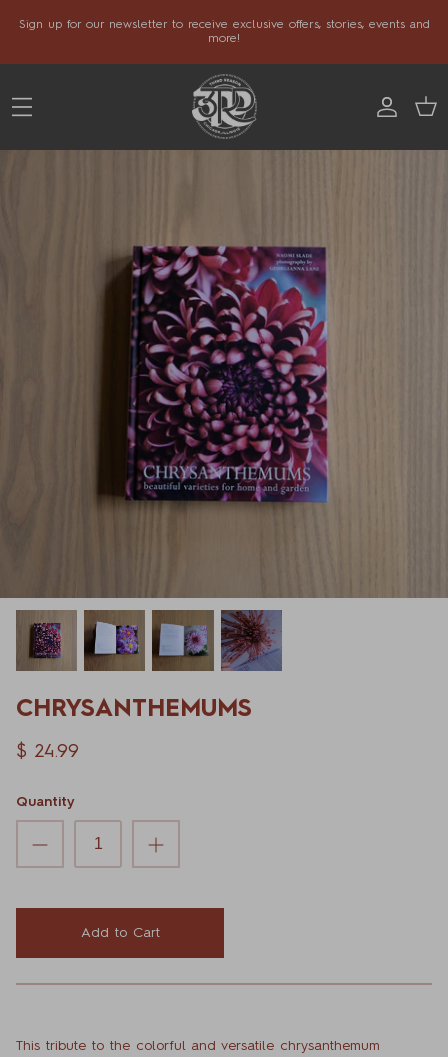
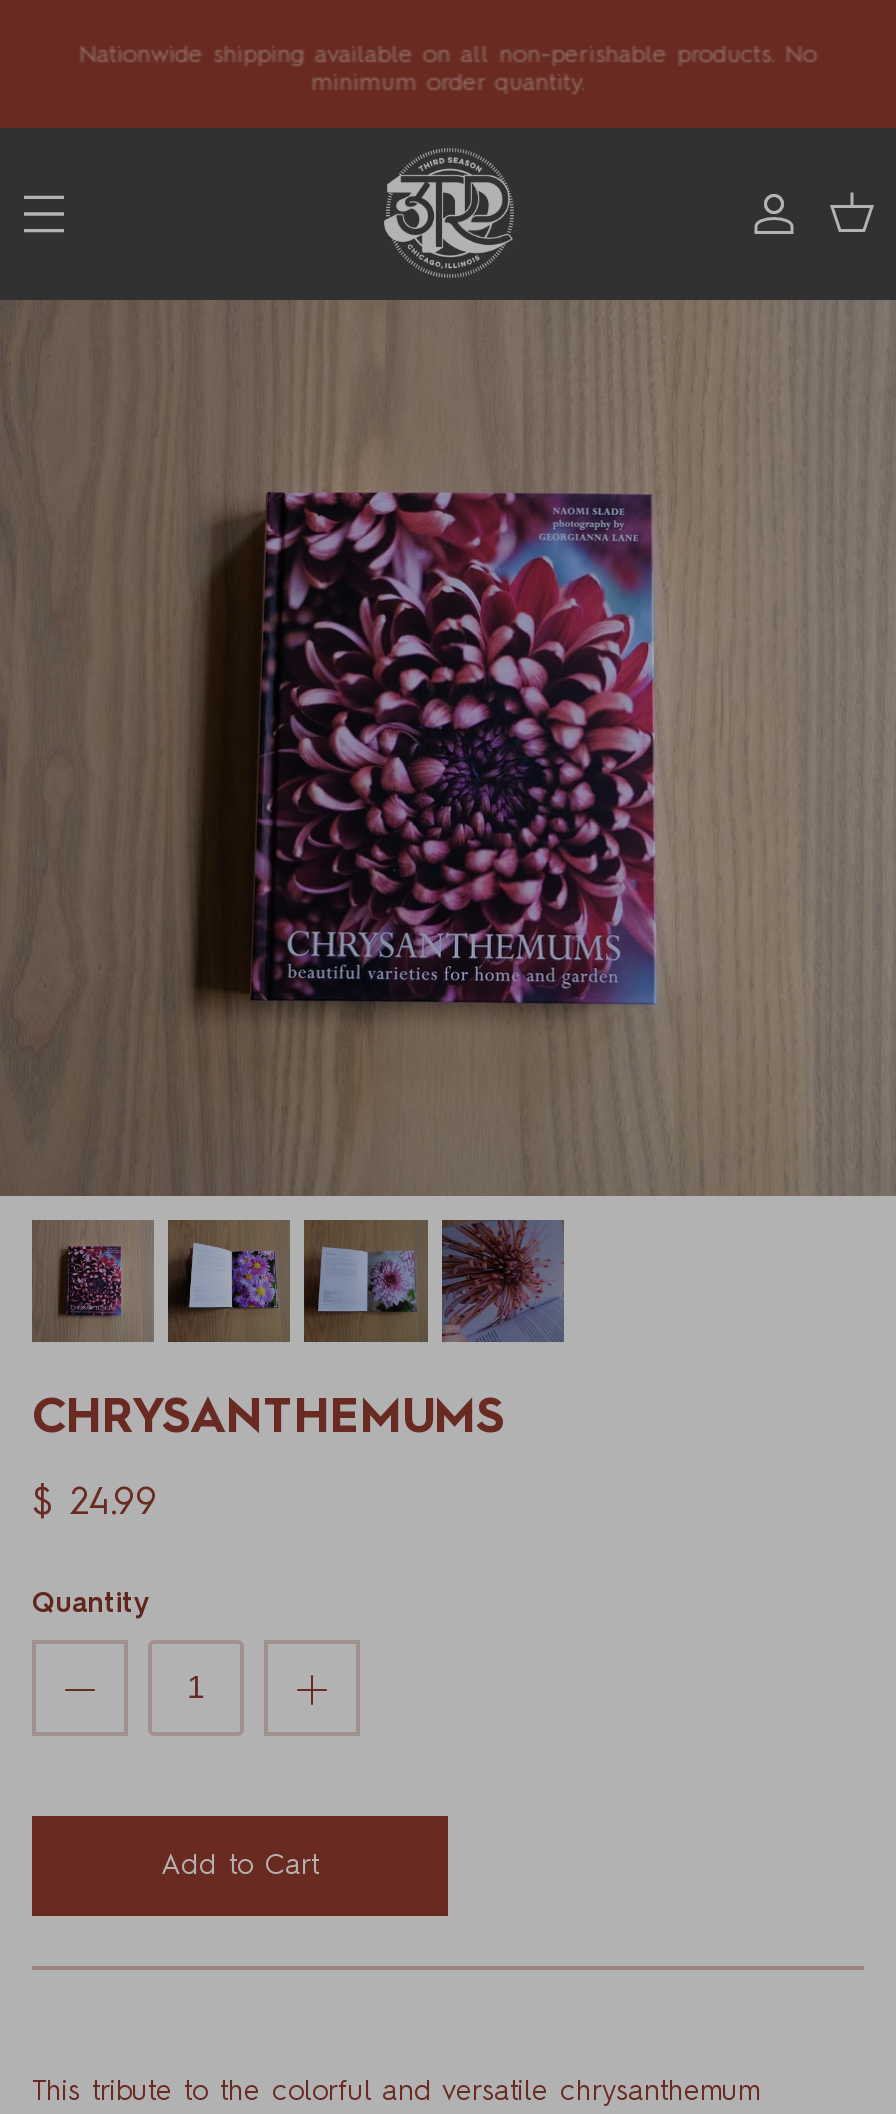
- Sign up for our newsletter to receive exclusive offers, stories, events and
- more!
+ Nationwide shipping available on all non-perishable products. No
+ minimum order quantity.
